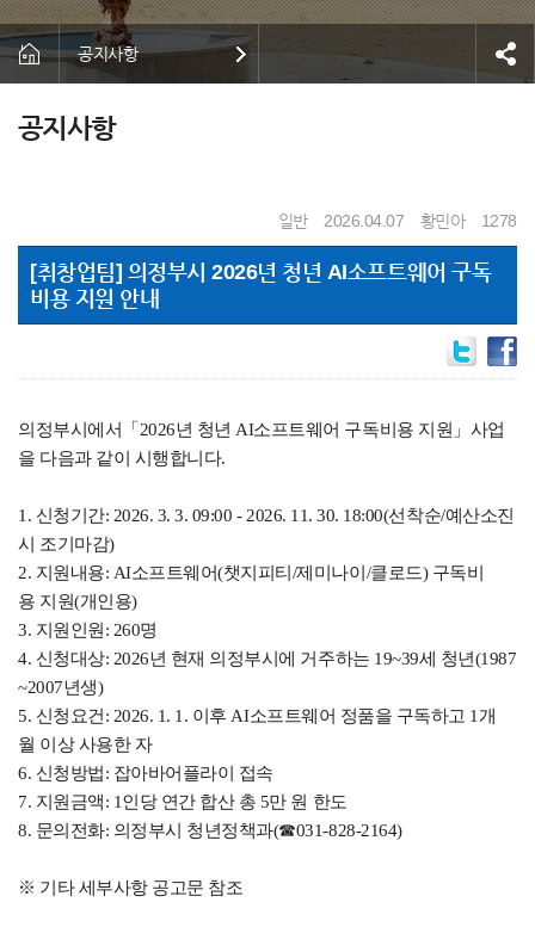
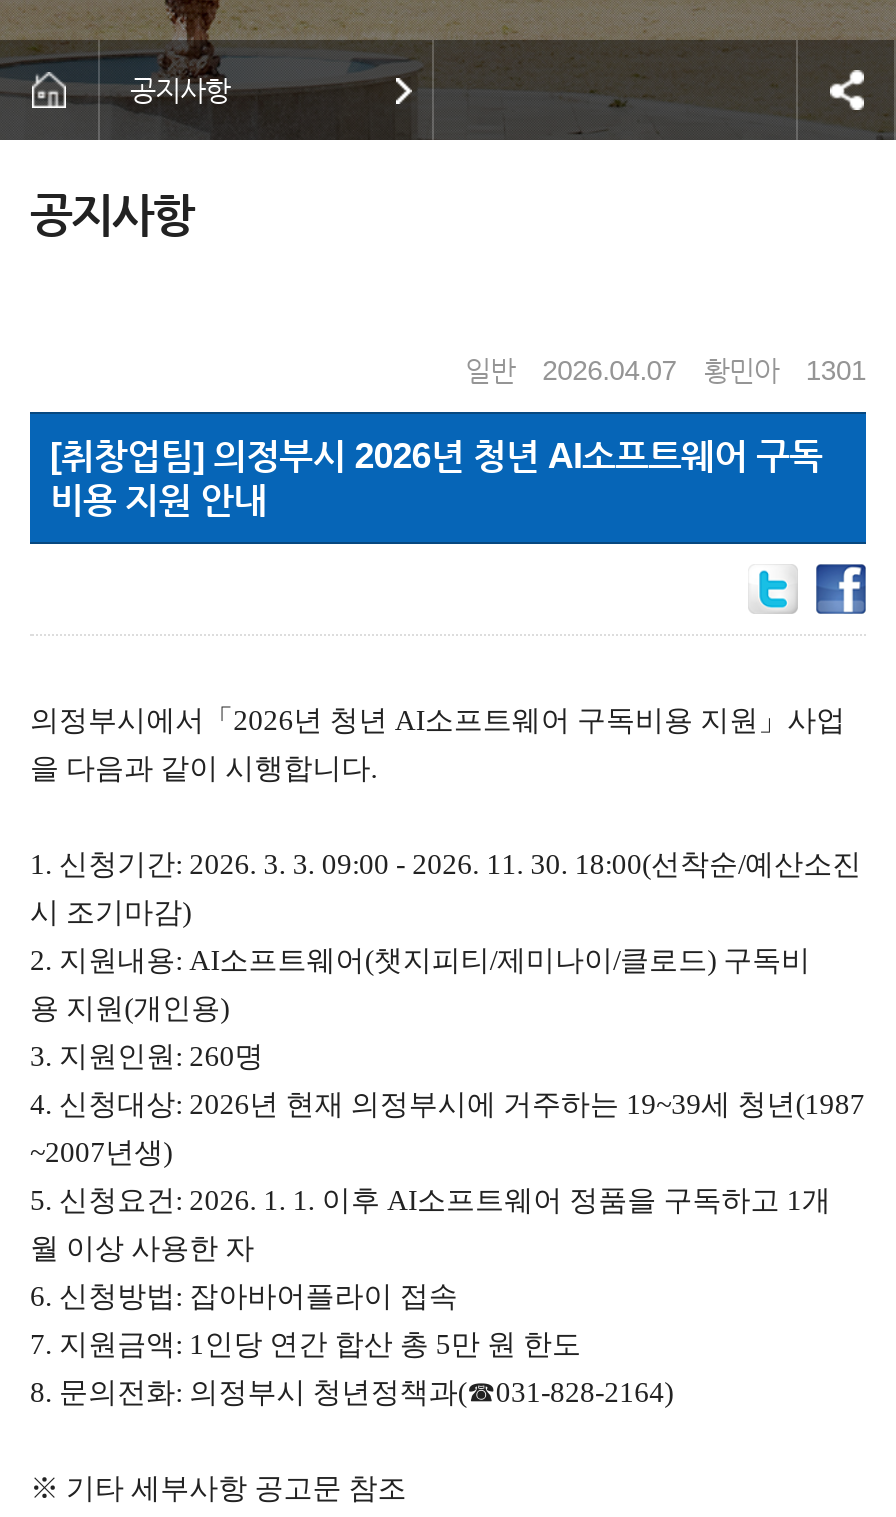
- 일반 2026.04.07 황민아 1278
+ 일반 2026.04.07 황민아 1301
